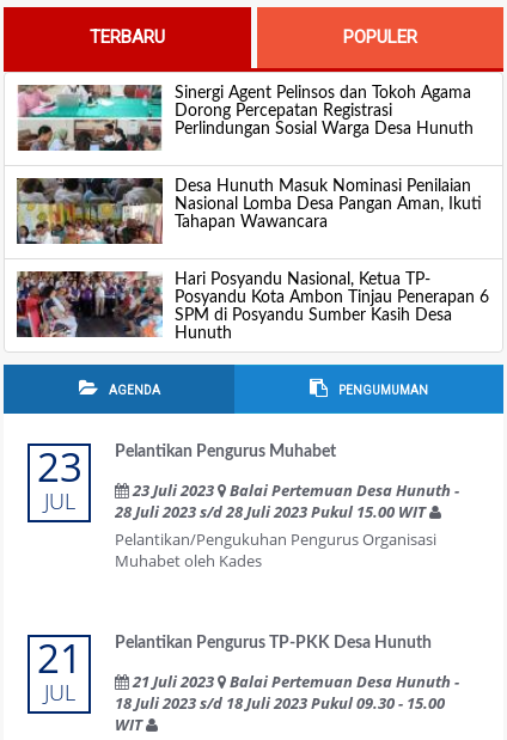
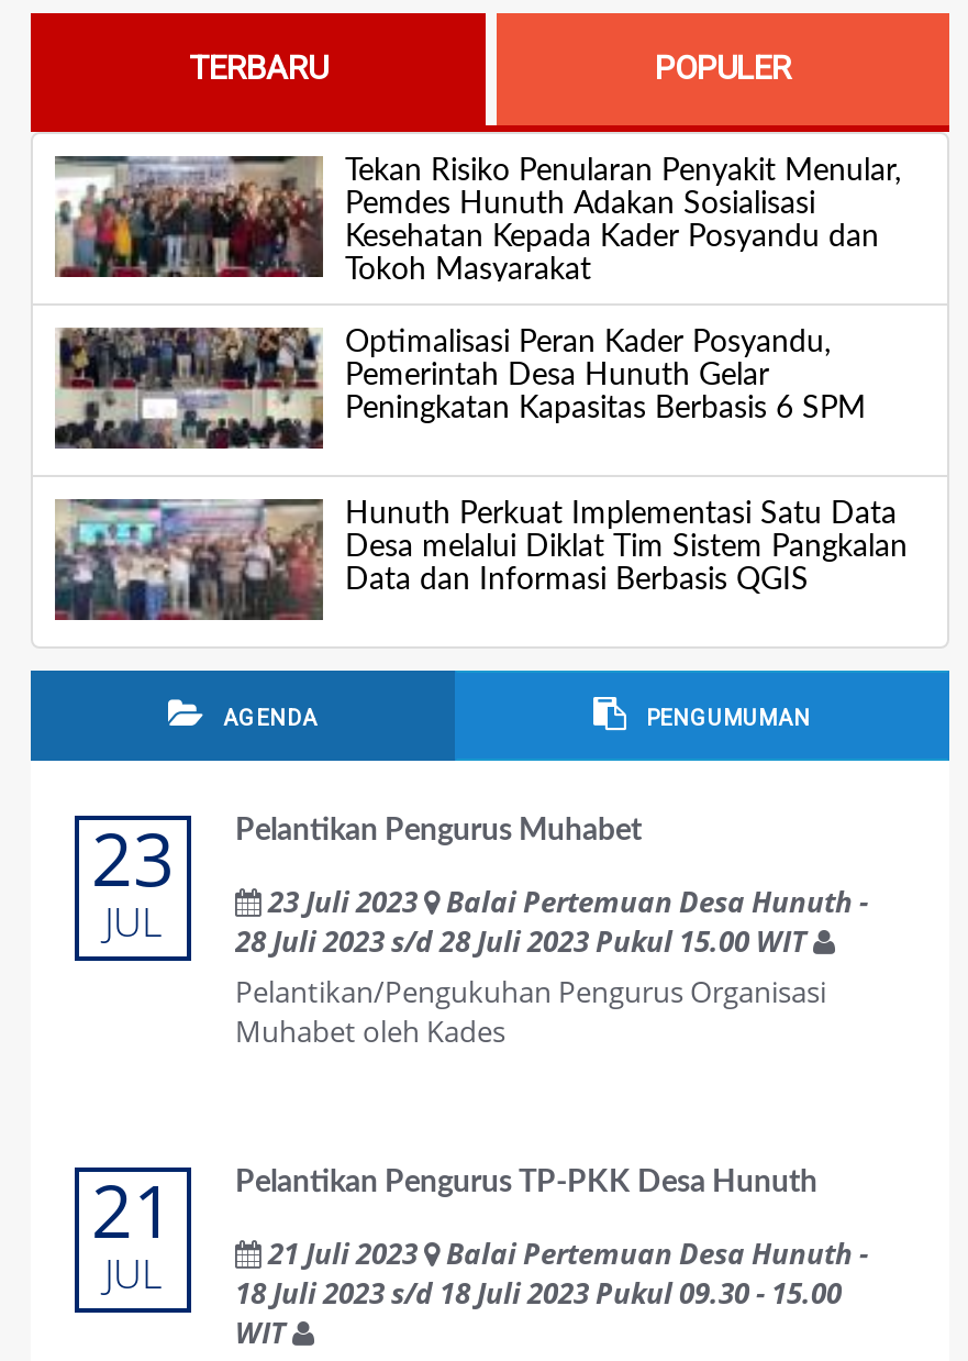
- [image]
- Sinergi Agent Pelinsos dan Tokoh Agama
- Dorong Percepatan Registrasi
- Perlindungan Sosial Warga Desa Hunuth
+ [image]
+ Tekan Risiko Penularan Penyakit Menular,
+ Pemdes Hunuth Adakan Sosialisasi
+ Kesehatan Kepada Kader Posyandu dan
+ Tokoh Masyarakat

- [image]
- Desa Hunuth Masuk Nominasi Penilaian
- Nasional Lomba Desa Pangan Aman, Ikuti
- Tahapan Wawancara
+ [image]
+ Optimalisasi Peran Kader Posyandu,
+ Pemerintah Desa Hunuth Gelar
+ Peningkatan Kapasitas Berbasis 6 SPM

- [image]
- Hari Posyandu Nasional, Ketua TP-
- Posyandu Kota Ambon Tinjau Penerapan 6
- SPM di Posyandu Sumber Kasih Desa
- Hunuth
+ [image]
+ Hunuth Perkuat Implementasi Satu Data
+ Desa melalui Diklat Tim Sistem Pangkalan
+ Data dan Informasi Berbasis QGIS
